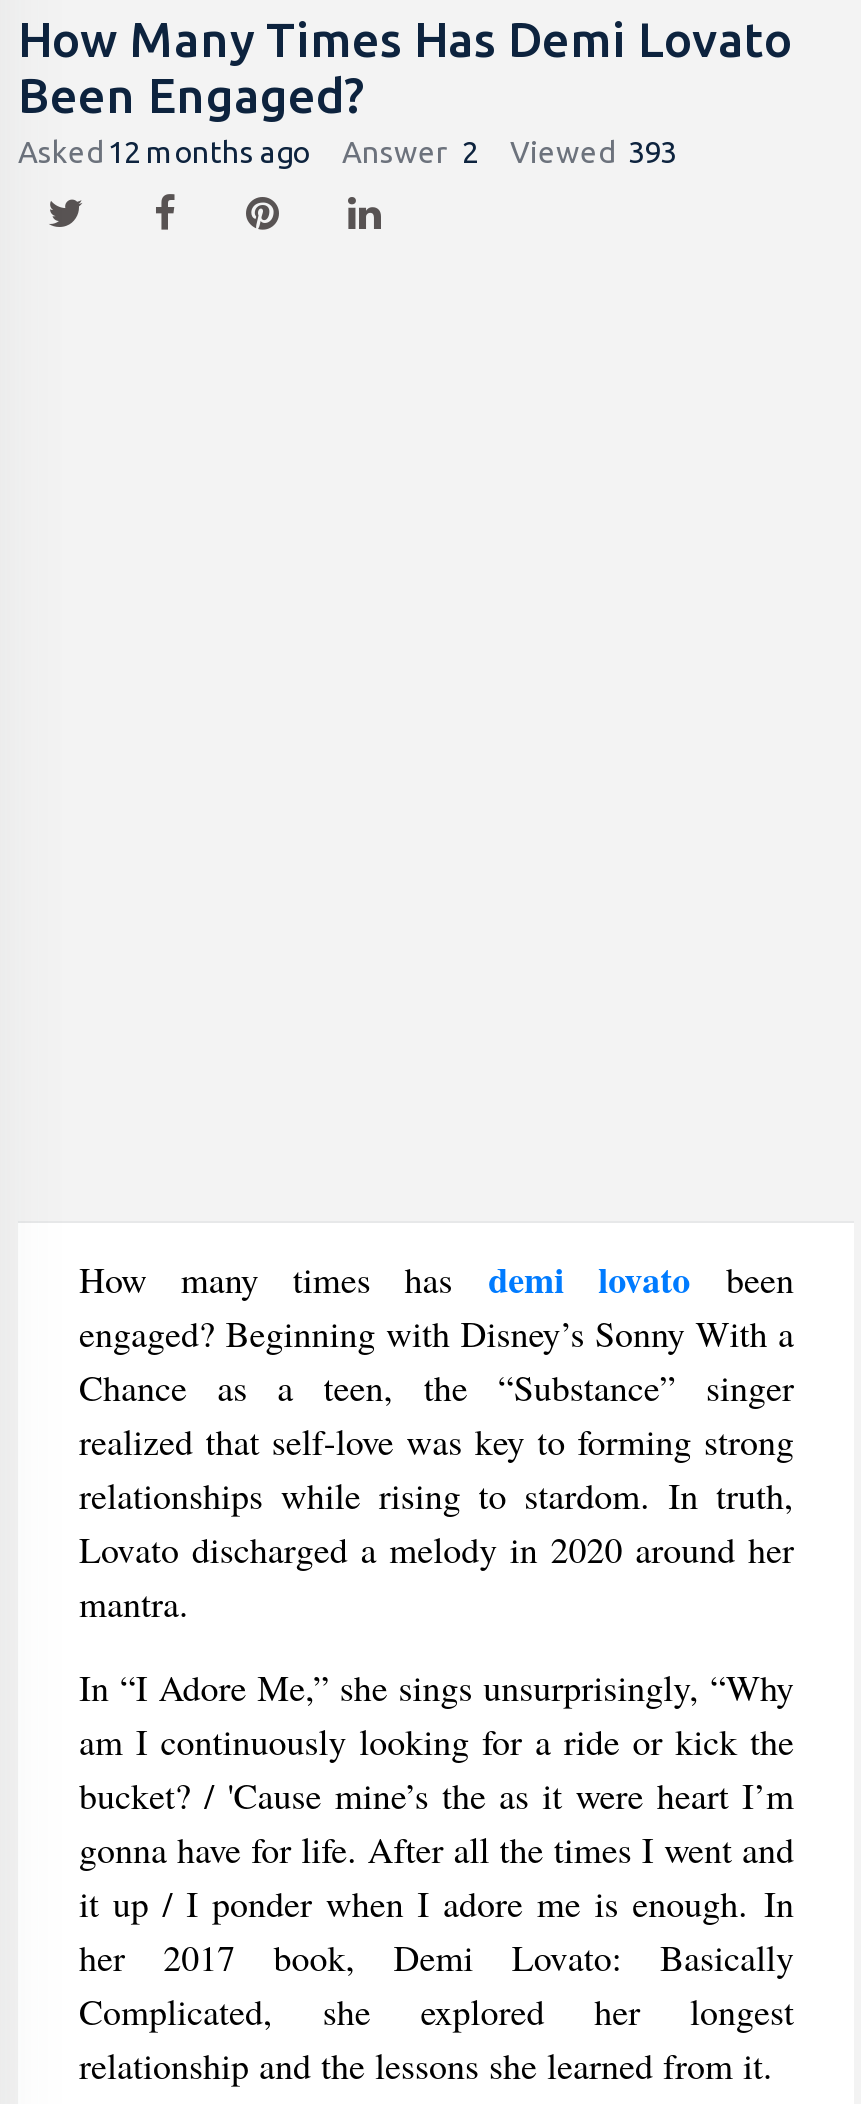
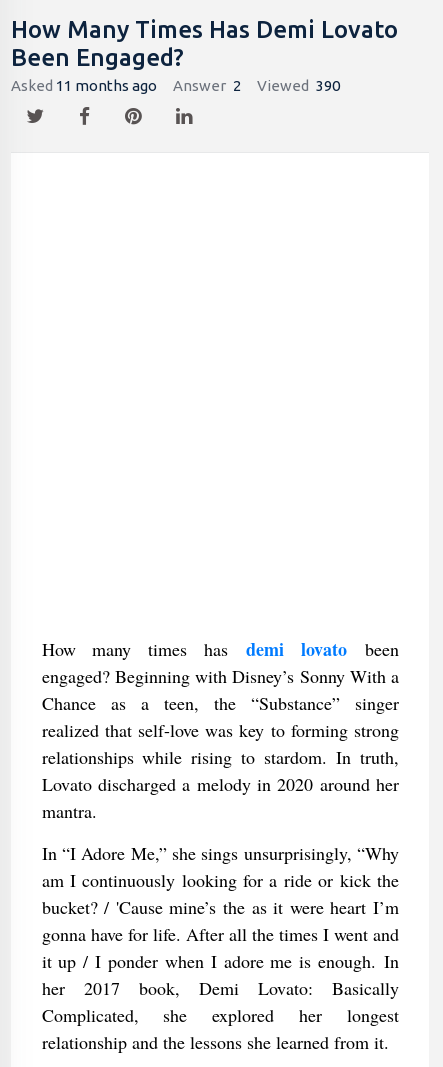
- Asked 12 months ago
+ Asked 11 months ago

- Viewed 393
+ Viewed 390
